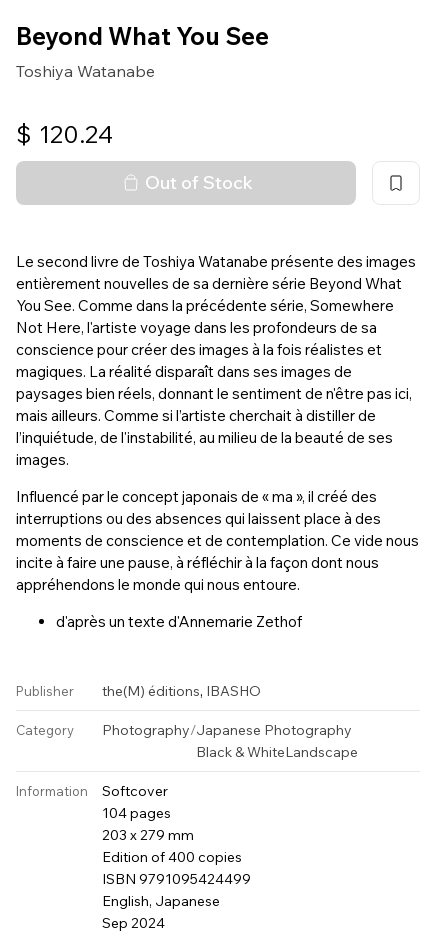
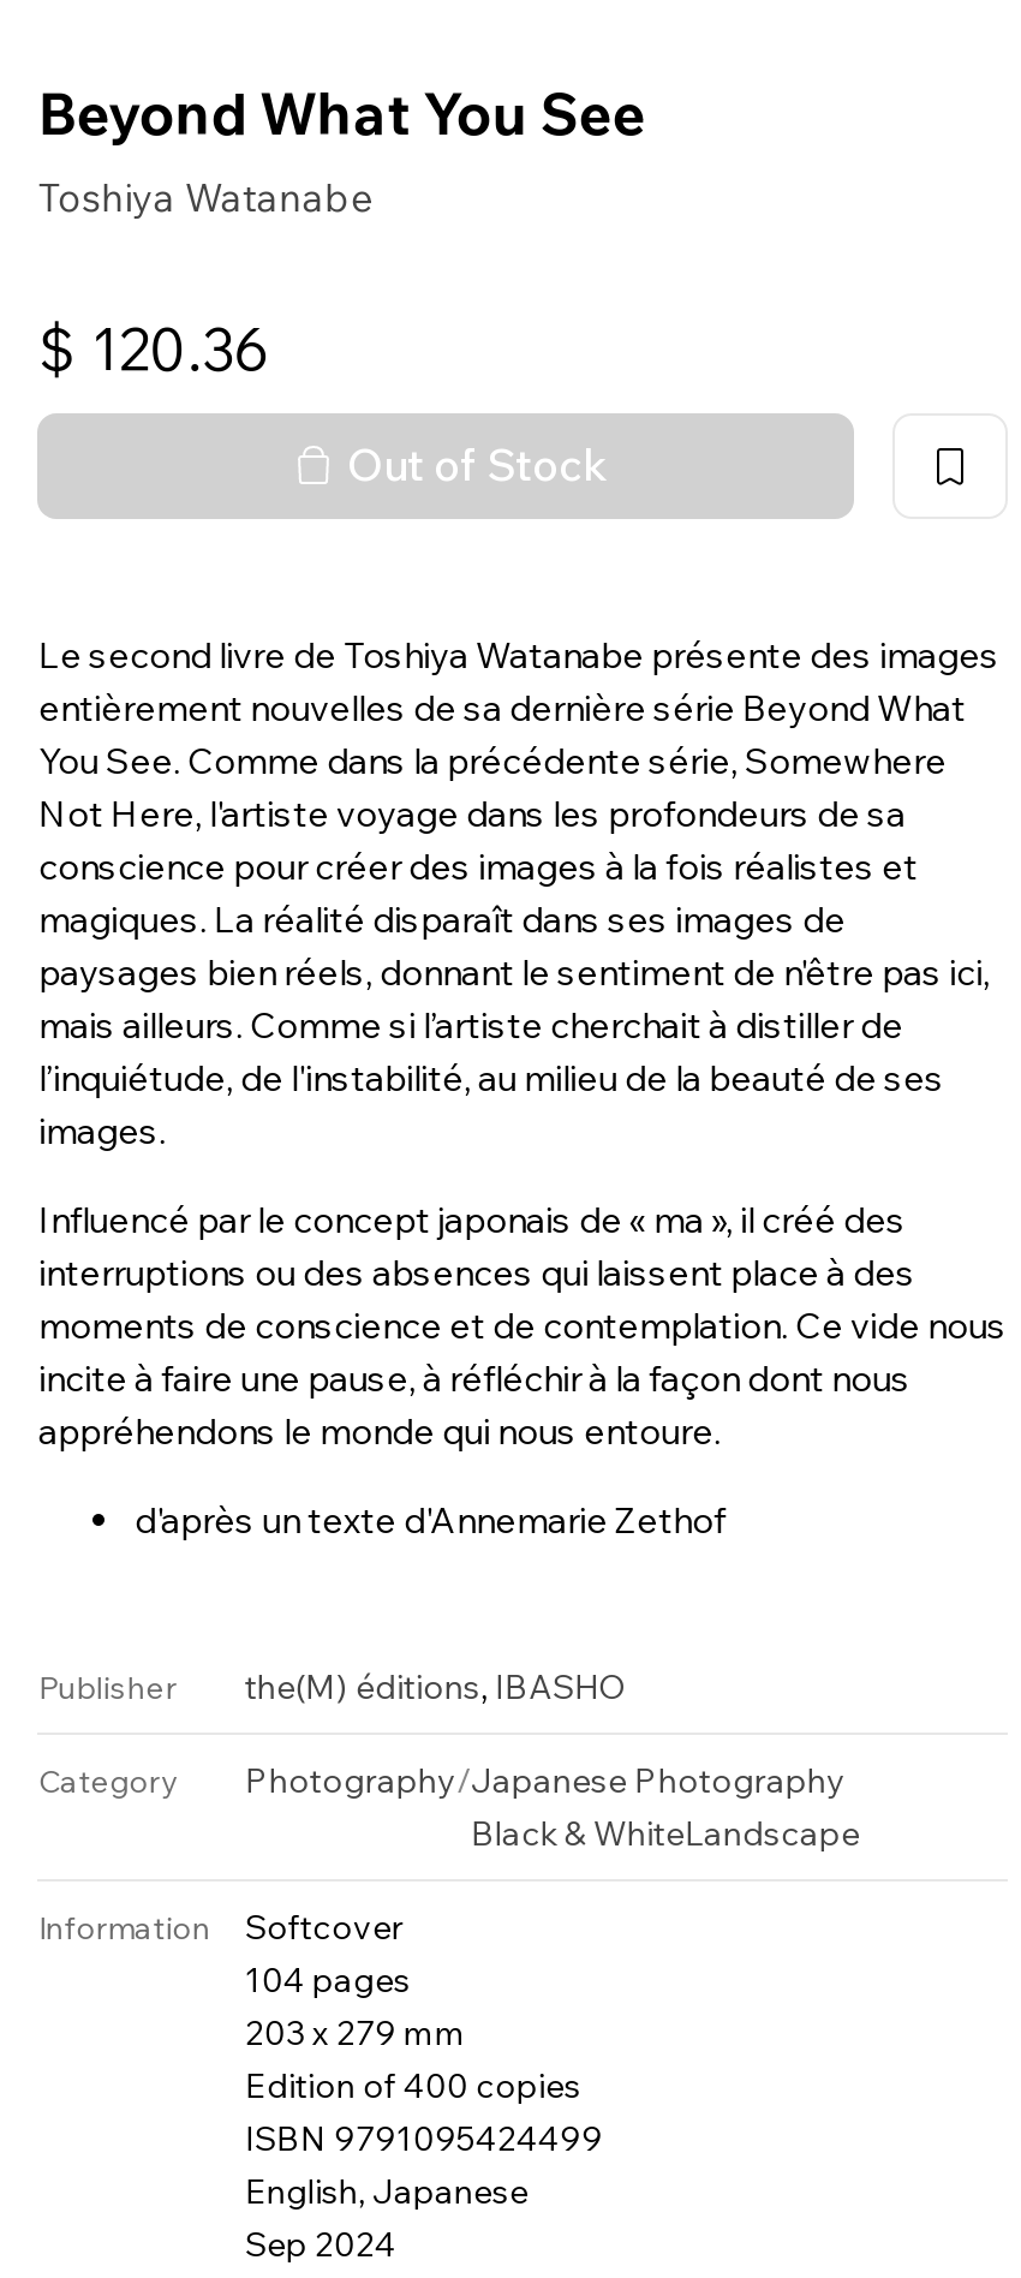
- $ 120.24
+ $ 120.36
